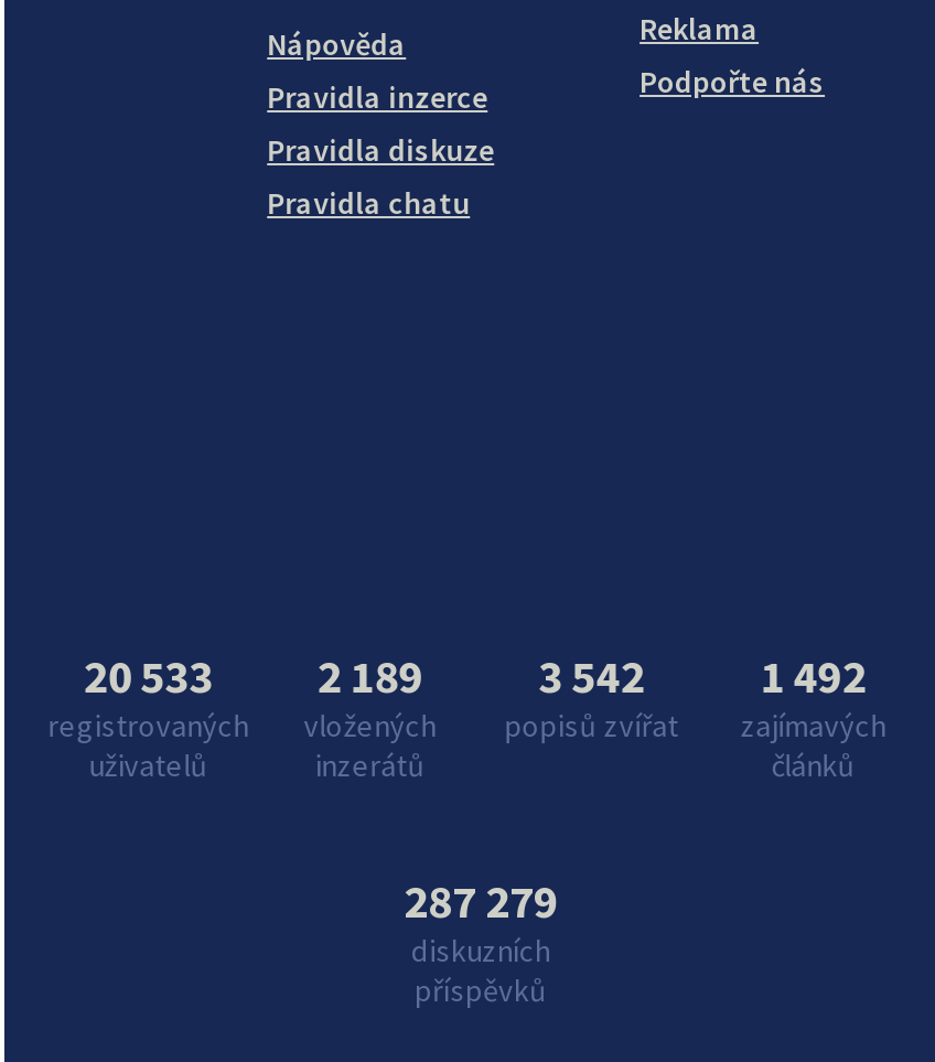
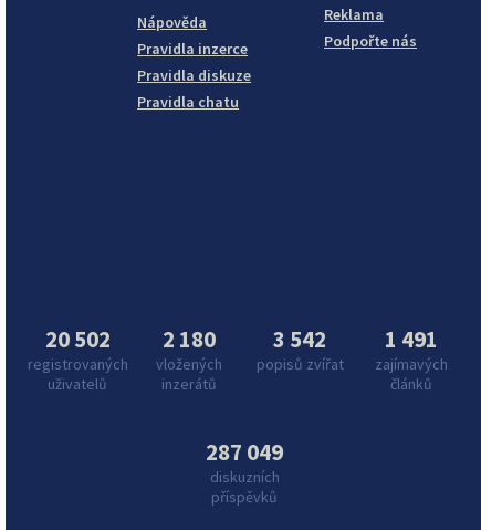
- 20 533
+ 20 502

- 2 189
+ 2 180

- 1 492
+ 1 491

- 287 279
+ 287 049
